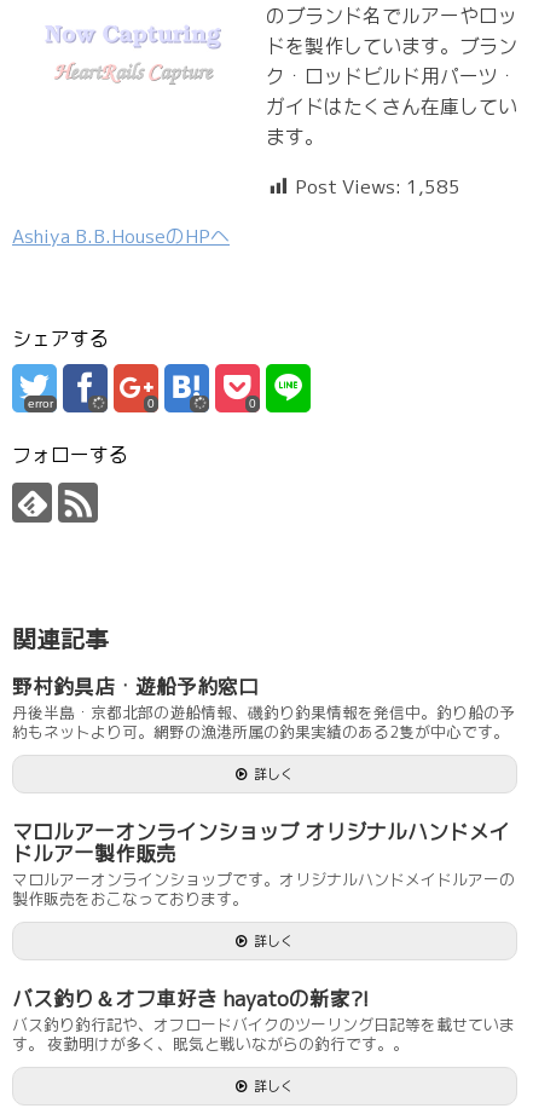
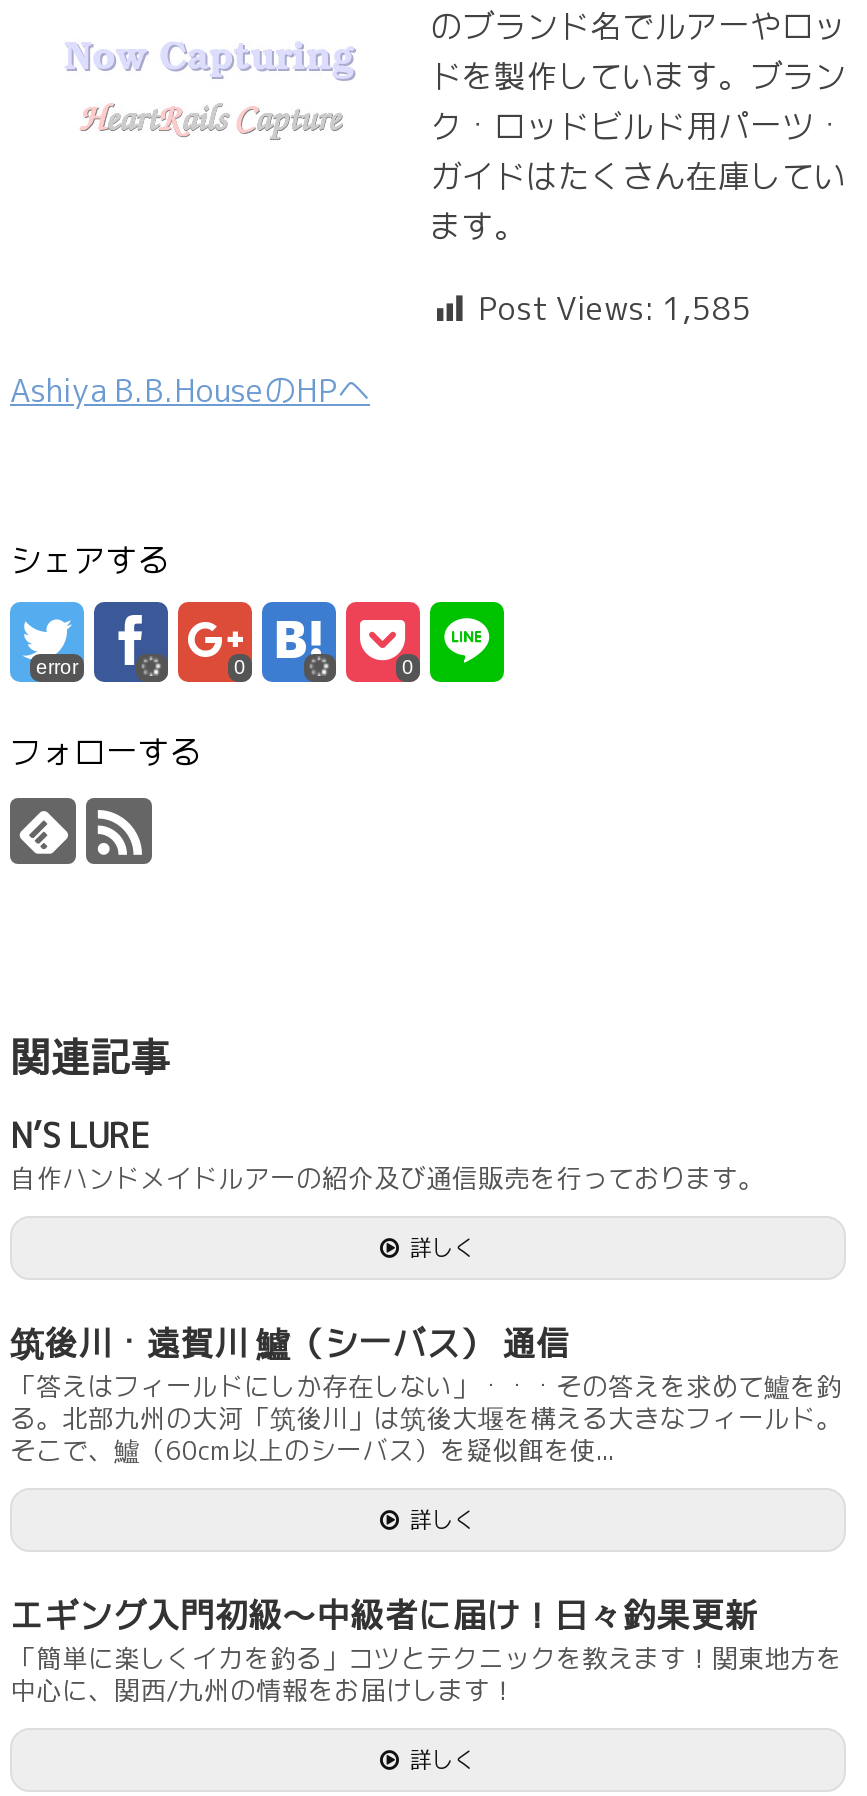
- 野村釣具店・遊船予約窓口
- 丹後半島・京都北部の遊船情報、磯釣り釣果情報を発信中。釣り船の予
- 約もネットより可。網野の漁港所属の釣果実績のある2隻が中心です。
+ N’S LURE
+ 自作ハンドメイドルアーの紹介及び通信販売を行っております。

- マロルアーオンラインショップ オリジナルハンドメイ
- ドルアー製作販売
- マロルアーオンラインショップです。オリジナルハンドメイドルアーの
- 製作販売をおこなっております。
+ 筑後川・遠賀川 鱸（シーバス） 通信
+ 「答えはフィールドにしか存在しない」・・・その答えを求めて鱸を釣
+ る。北部九州の大河「筑後川」は筑後大堰を構える大きなフィールド。
+ そこで、鱸（60cm以上のシーバス）を疑似餌を使...

- バス釣り＆オフ車好き hayatoの新家?!
- バス釣り釣行記や、オフロードバイクのツーリング日記等を載せていま
- す。 夜勤明けが多く、眠気と戦いながらの釣行です。。
+ エギング入門初級〜中級者に届け！日々釣果更新
+ 「簡単に楽しくイカを釣る」コツとテクニックを教えます！関東地方を
+ 中心に、関西/九州の情報をお届けします！
